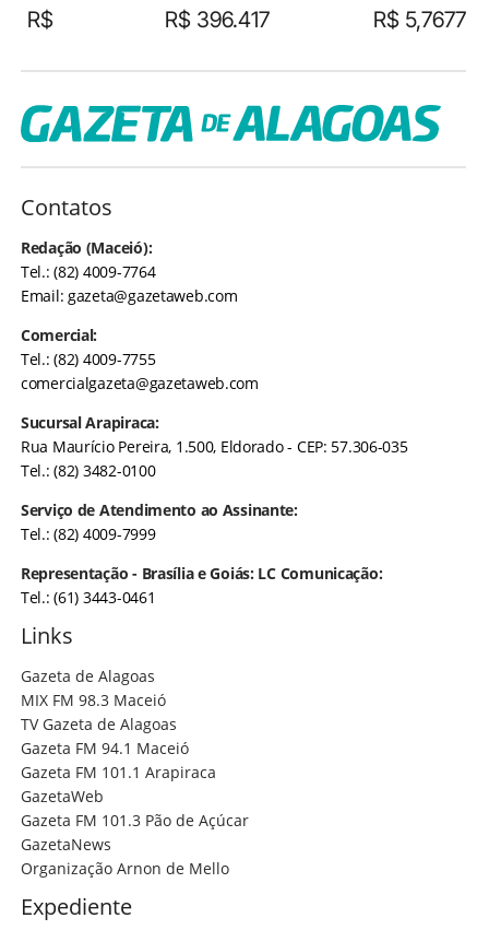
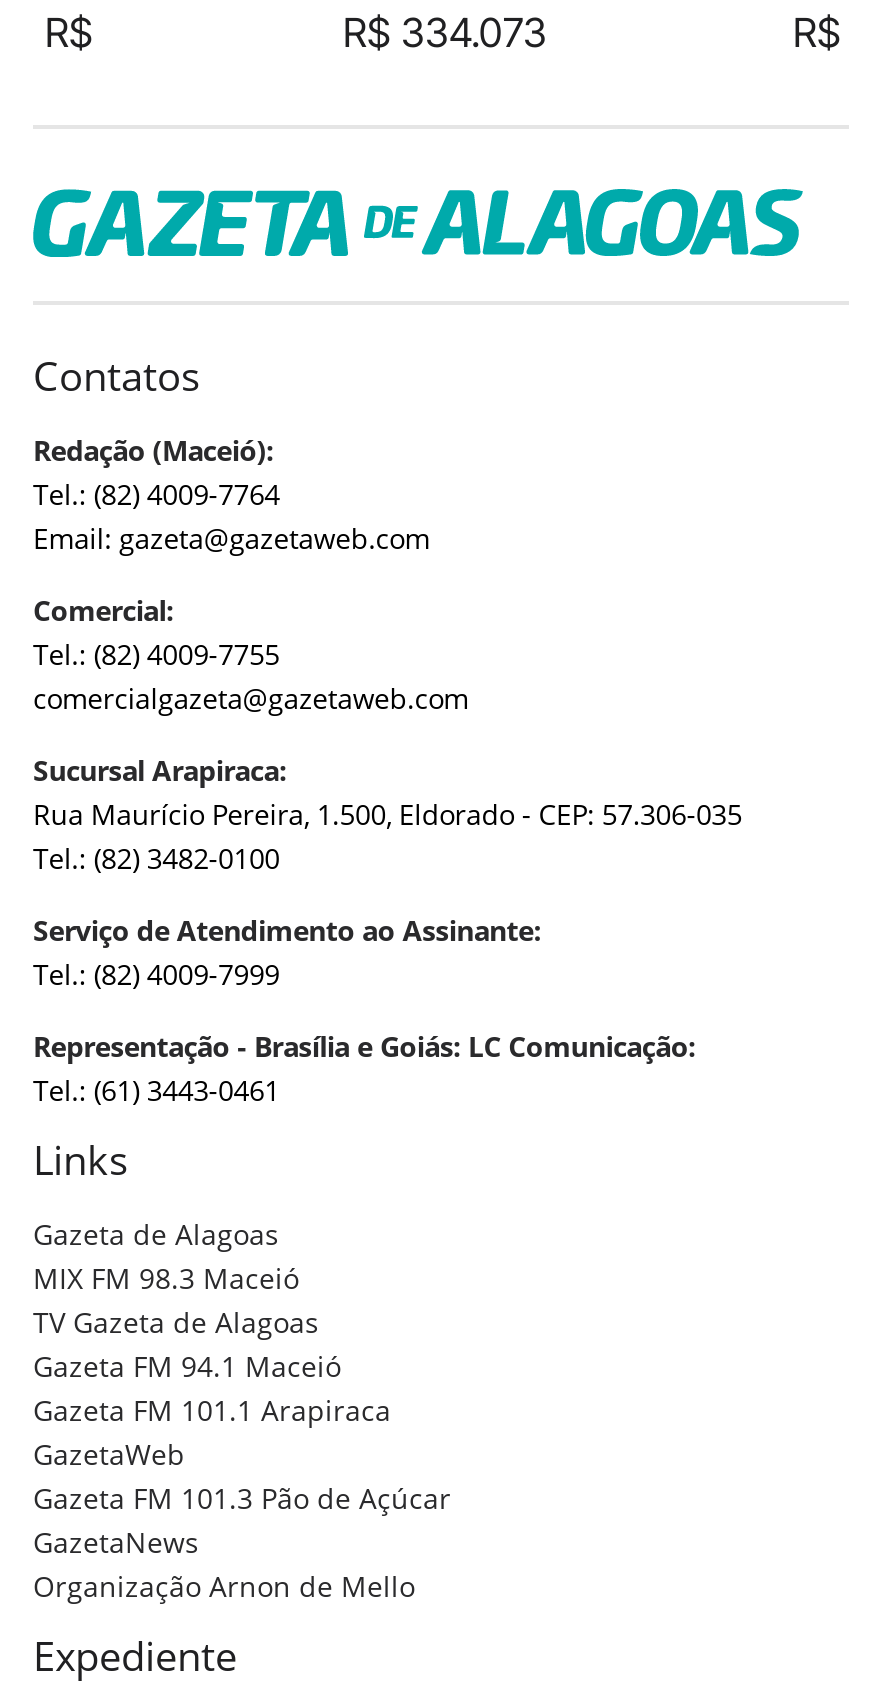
- R$ 396.417
+ R$ 334.073

- R$ 5,7677
+ R$
